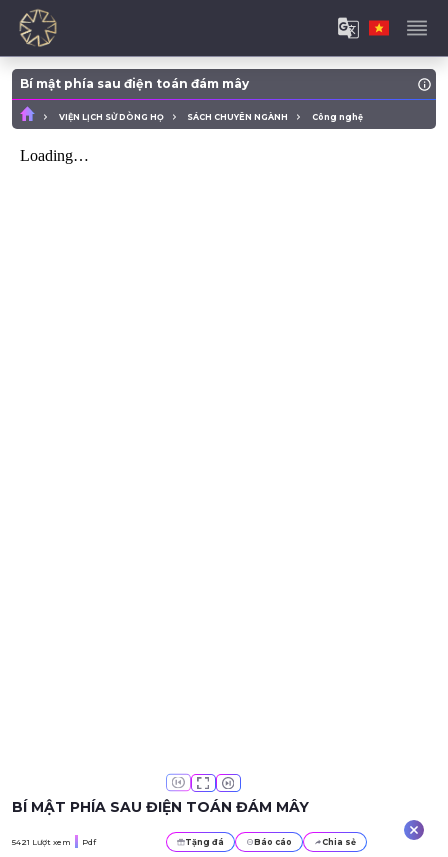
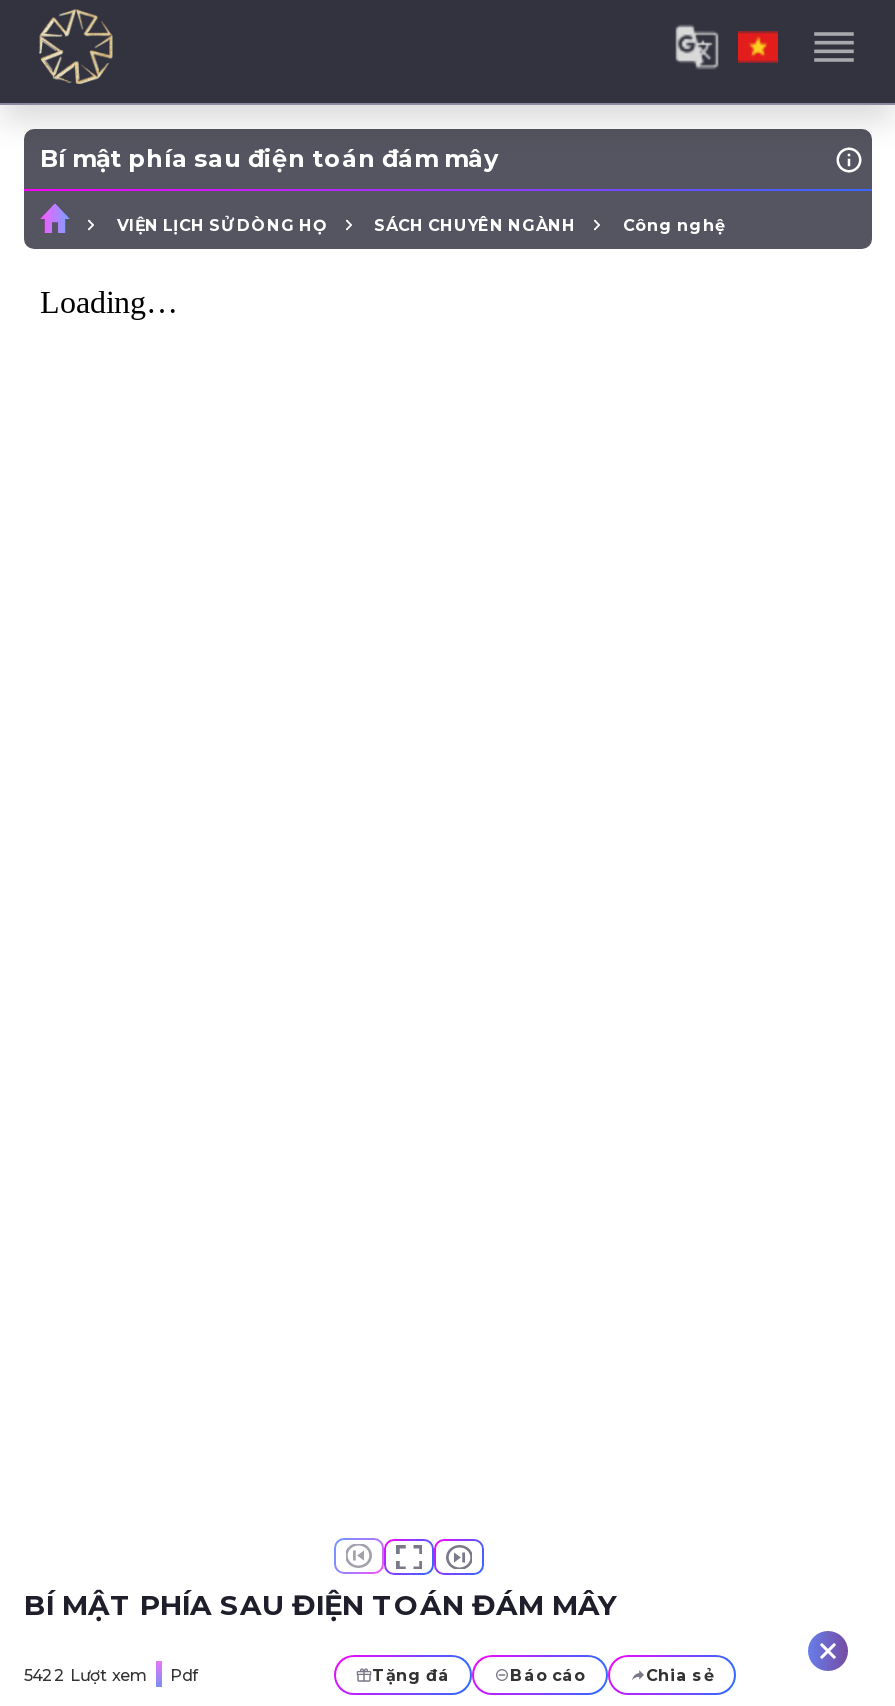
- 5421 Lượt xem Pdf
+ 5422 Lượt xem Pdf
